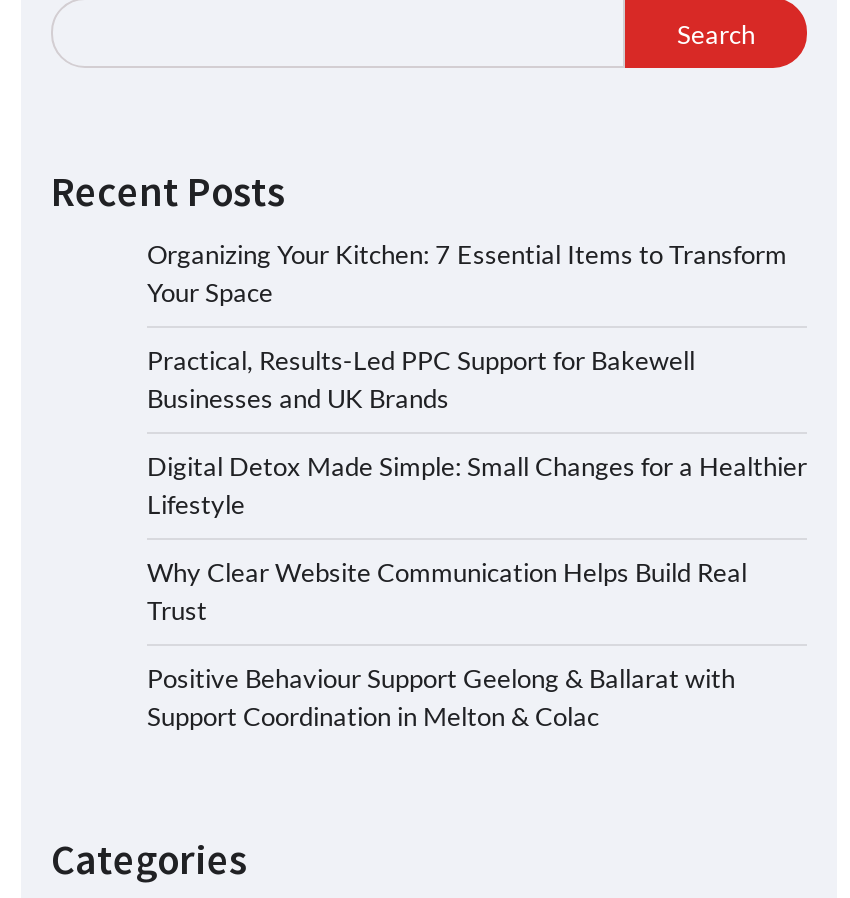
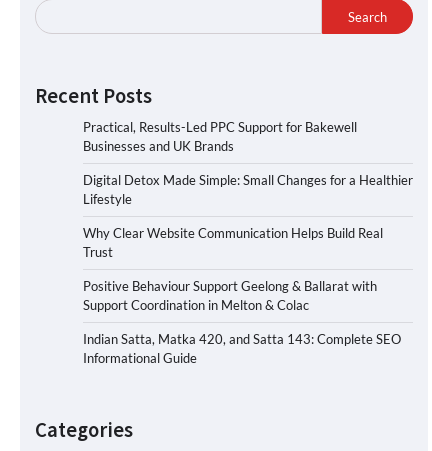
- Organizing Your Kitchen: 7 Essential Items to Transform
- Your Space

moved up: Practical, Results-Led PPC Support for Bakewell | Businesses and UK Brands | Digital Detox Made Simple: Small Changes for a Healthier | Lifestyle | Why Clear Website Communication Helps Build Real | Trust | Positive Behaviour Support Geelong & Ballarat with | Support Coordination in Melton & Colac

+ Indian Satta, Matka 420, and Satta 143: Complete SEO
+ Informational Guide
